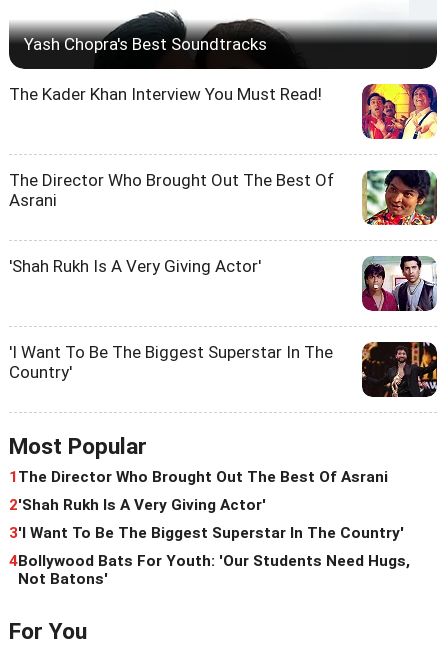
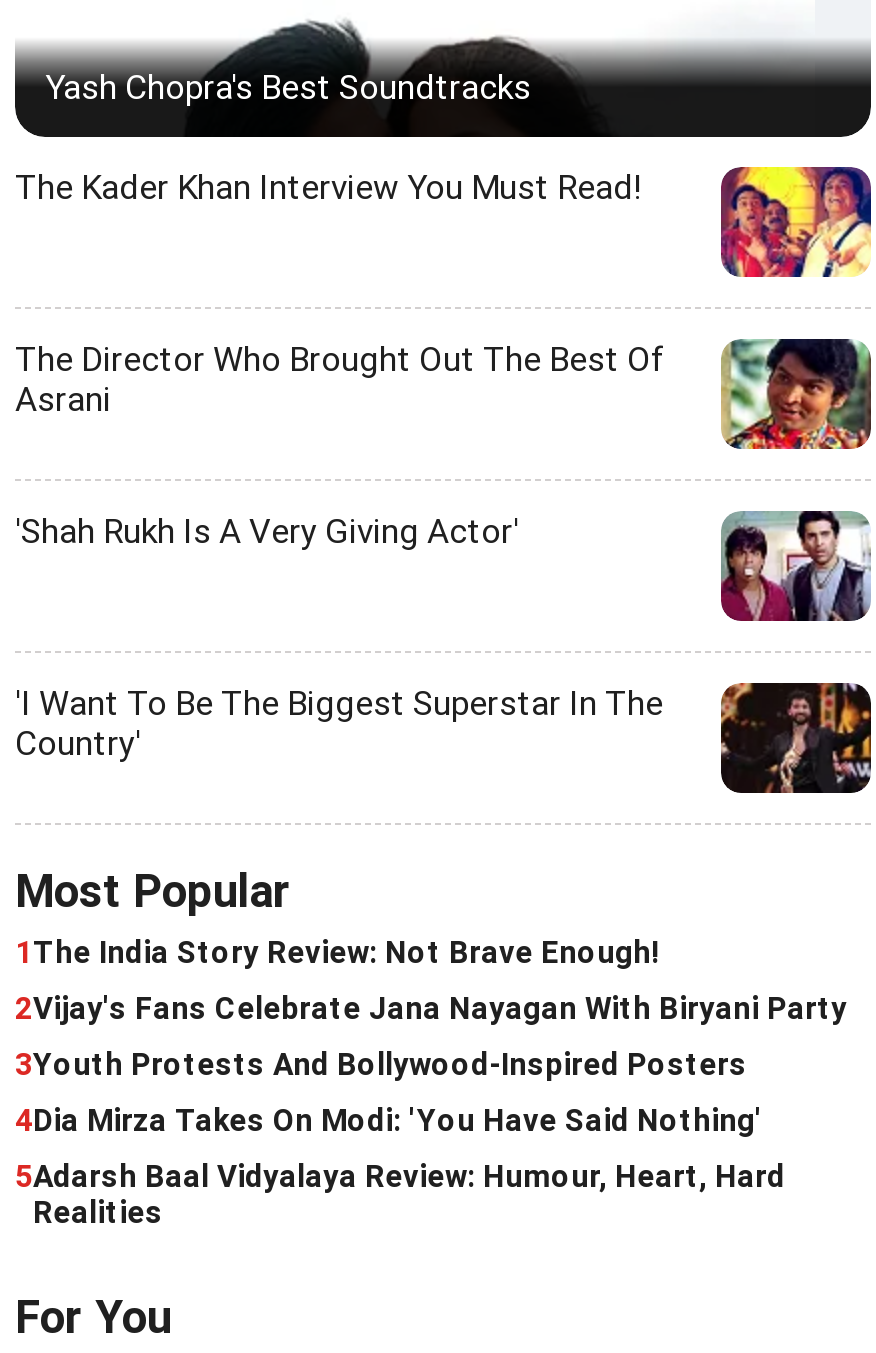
- 1 The Director Who Brought Out The Best Of Asrani
- 2'Shah Rukh Is A Very Giving Actor'
- 3'I Want To Be The Biggest Superstar In The Country'
- 4Bollywood Bats For Youth: 'Our Students Need Hugs,
- Not Batons'
+ 1 The India Story Review: Not Brave Enough!
+ 2Vijay's Fans Celebrate Jana Nayagan With Biryani Party
+ 3Youth Protests And Bollywood-Inspired Posters
+ 4Dia Mirza Takes On Modi: 'You Have Said Nothing'
+ 5Adarsh Baal Vidyalaya Review: Humour, Heart, Hard
+ Realities
